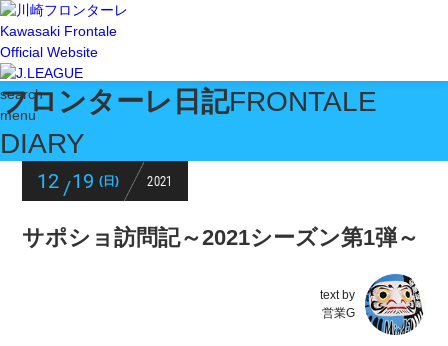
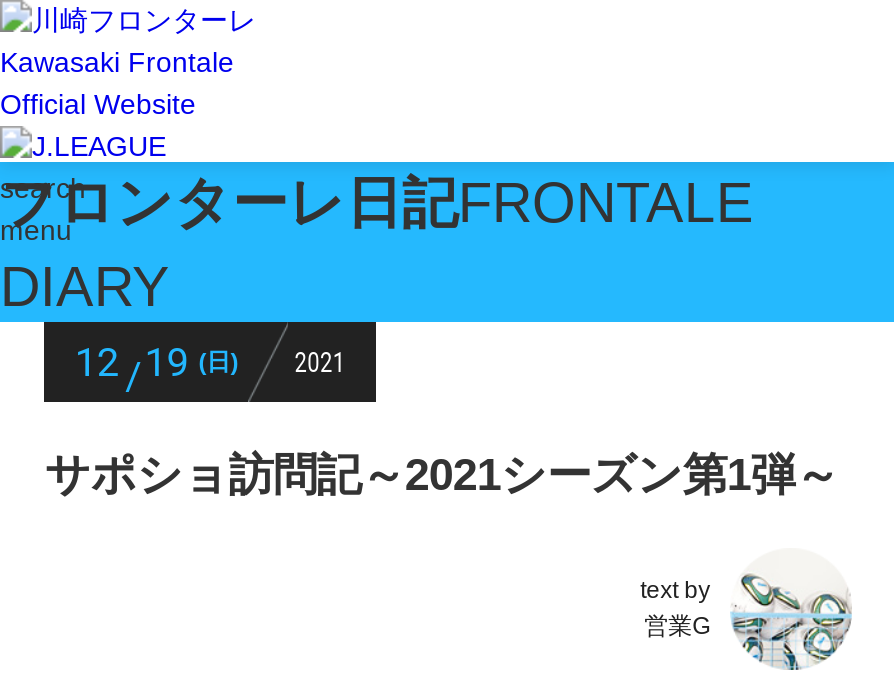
- [image]
+ [image]
